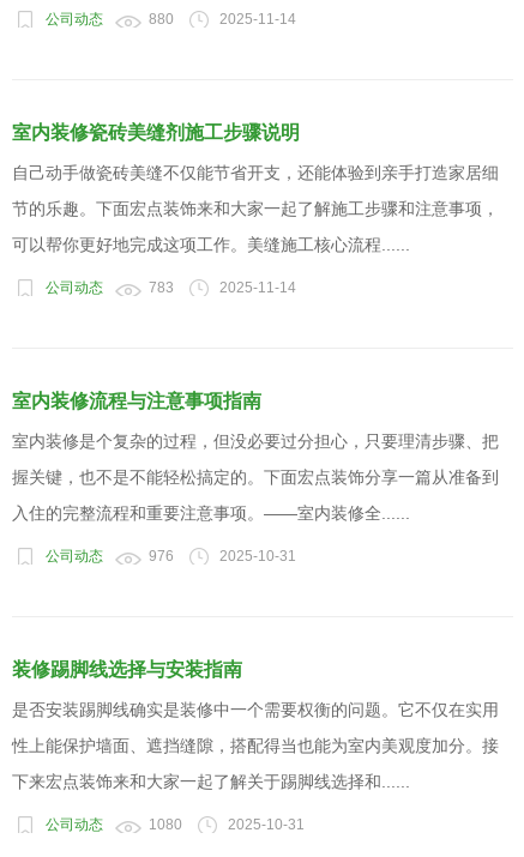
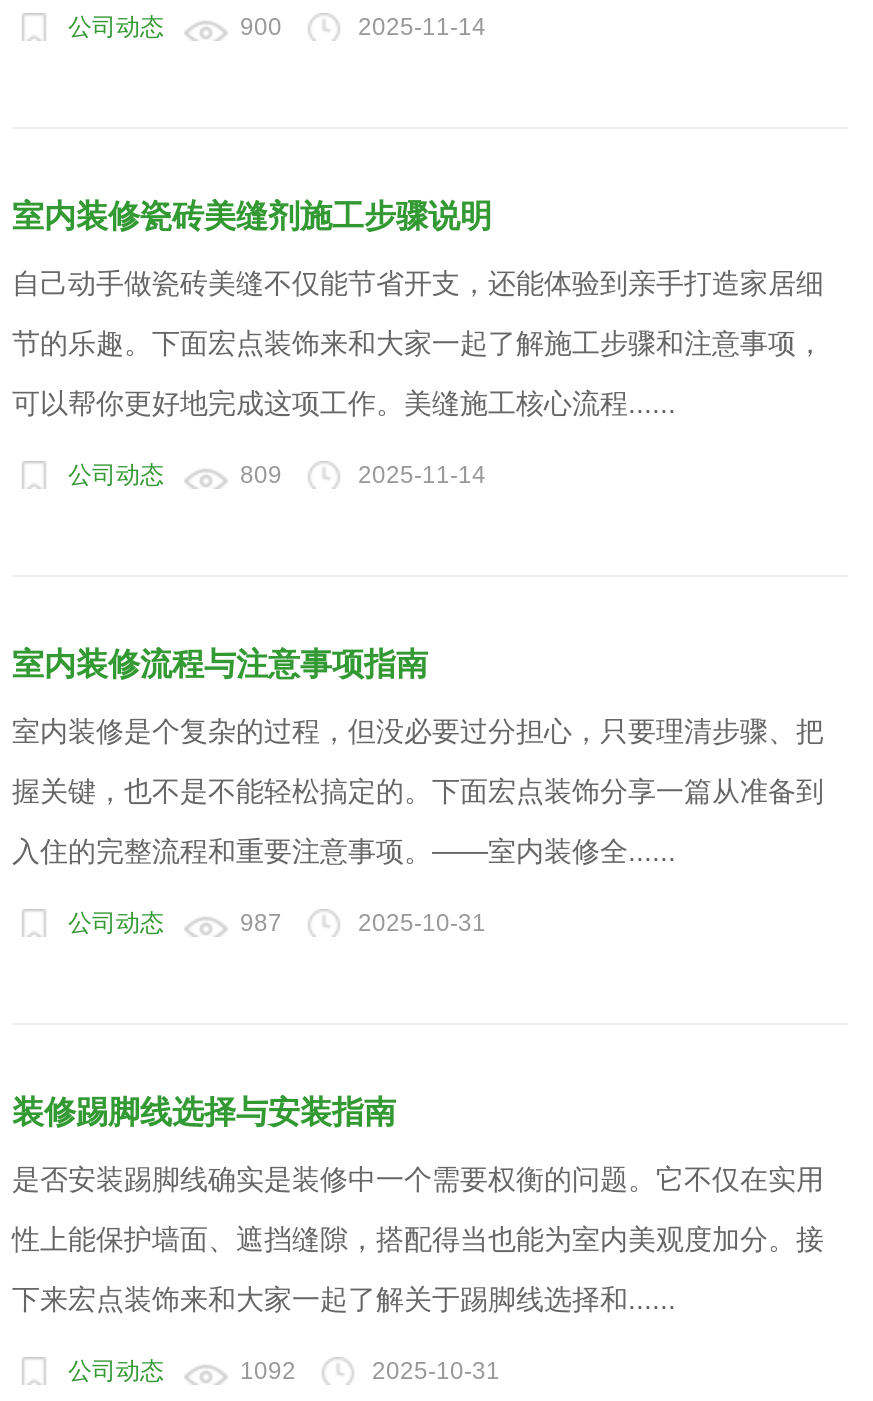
- 880
+ 900

- 783
+ 809

- 976
+ 987

- 1080
+ 1092
